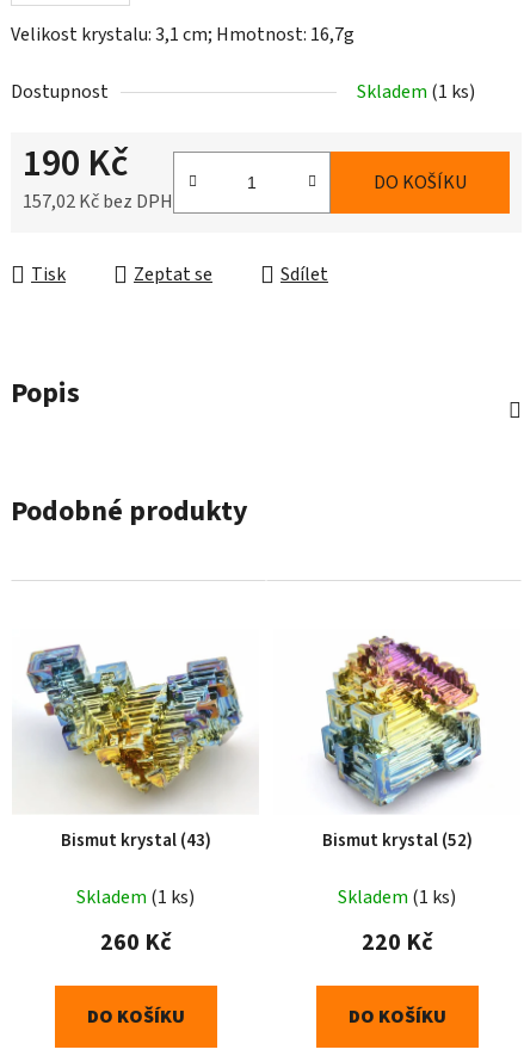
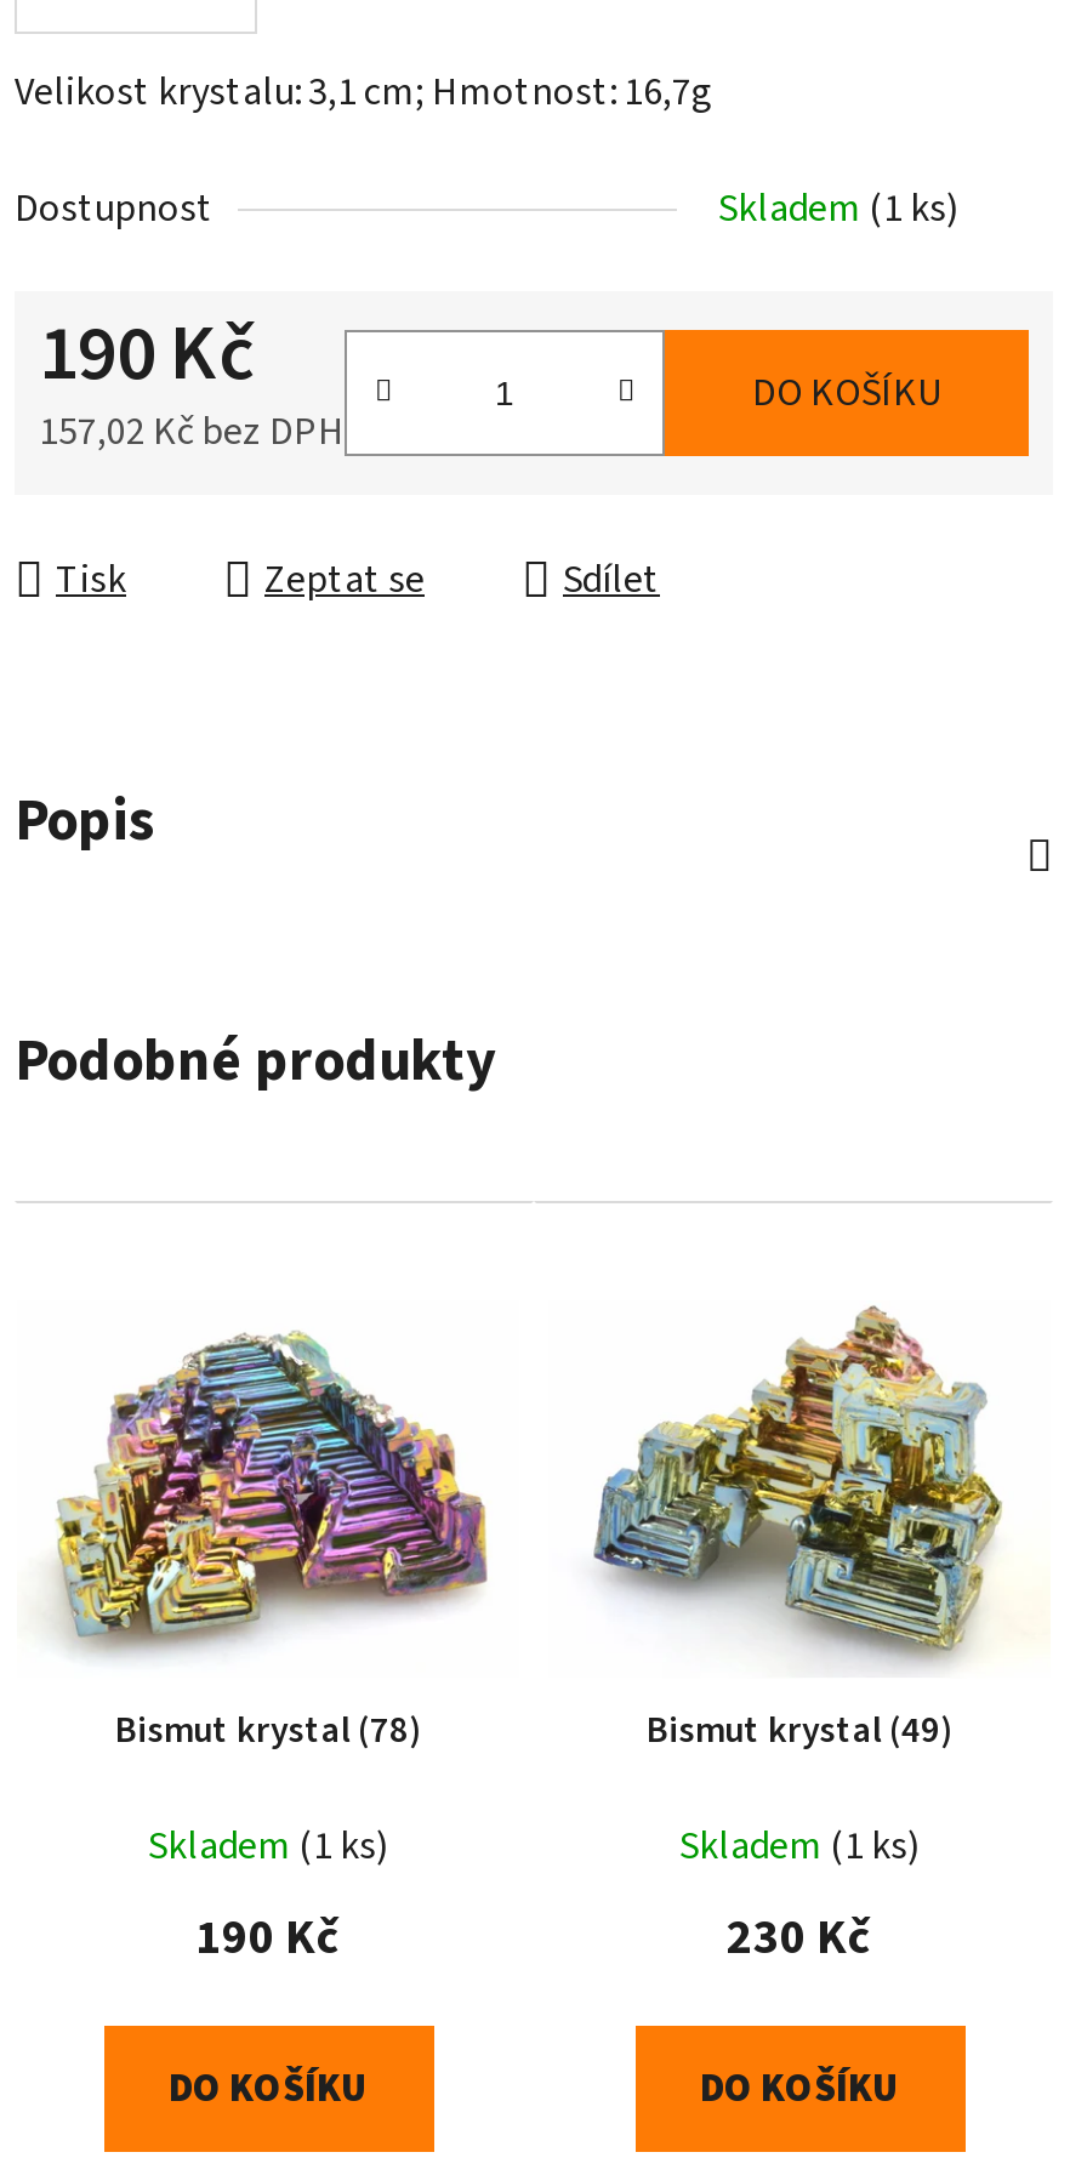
- [image]
- Bismut krystal (52)
+ [image]
+ Bismut krystal (49)

- [image]
- Bismut krystal (43)
+ [image]
+ Bismut krystal (78)

- 260 Kč
+ 190 Kč

- 220 Kč
+ 230 Kč
